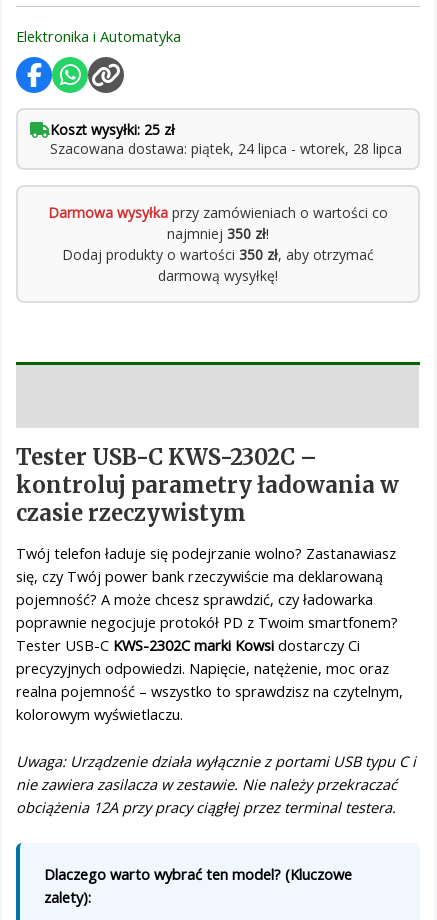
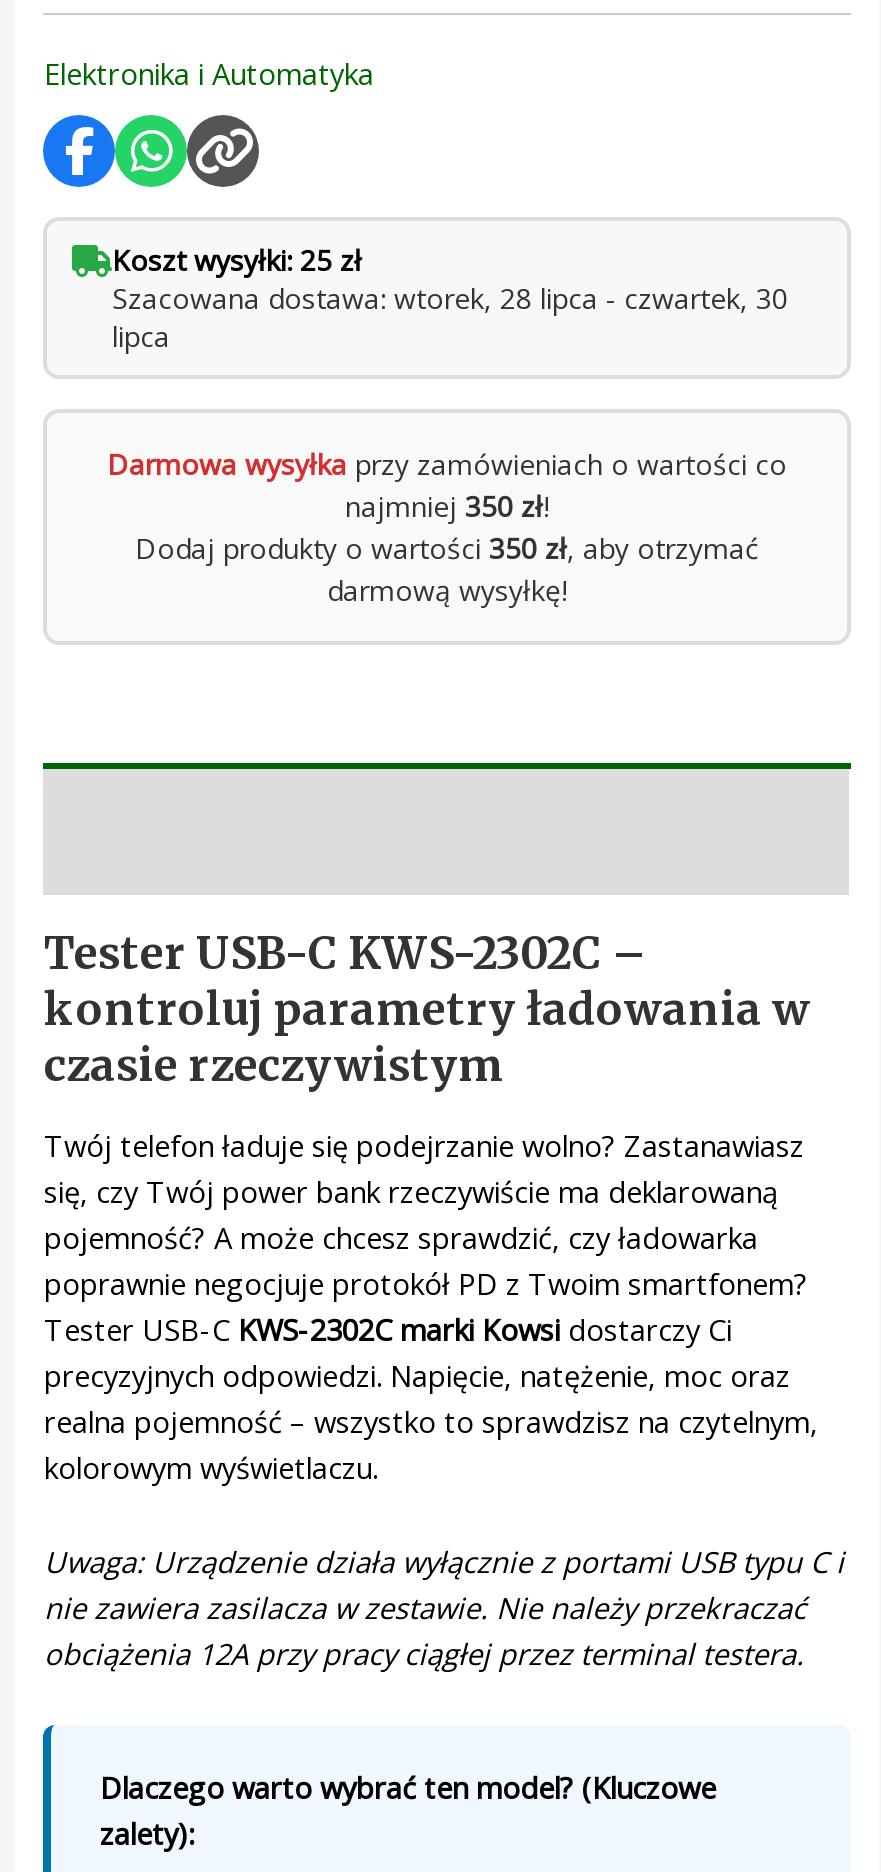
- Szacowana dostawa: piątek, 24 lipca - wtorek, 28 lipca
+ Szacowana dostawa: wtorek, 28 lipca - czwartek, 30
+ lipca
